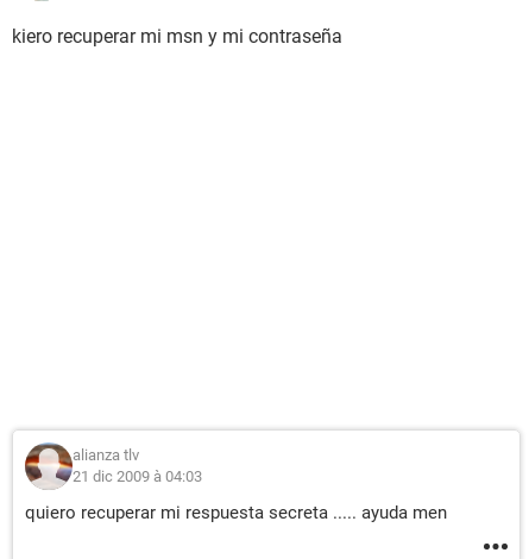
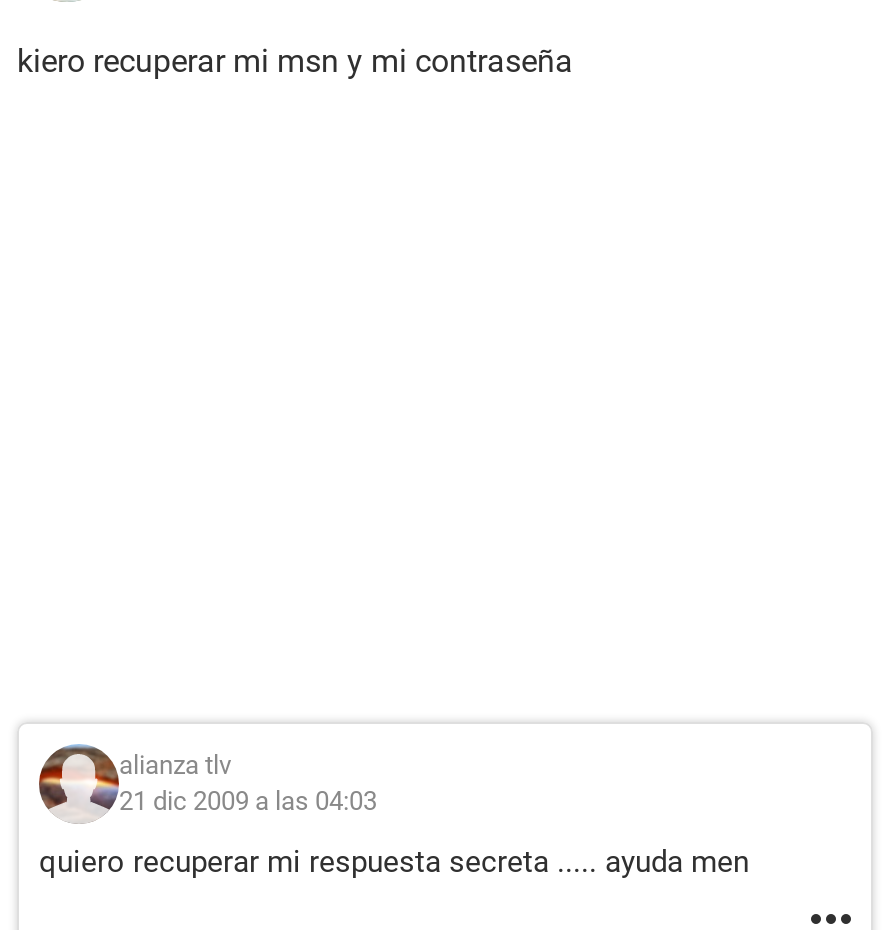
- 21 dic 2009 à 04:03
+ 21 dic 2009 a las 04:03
